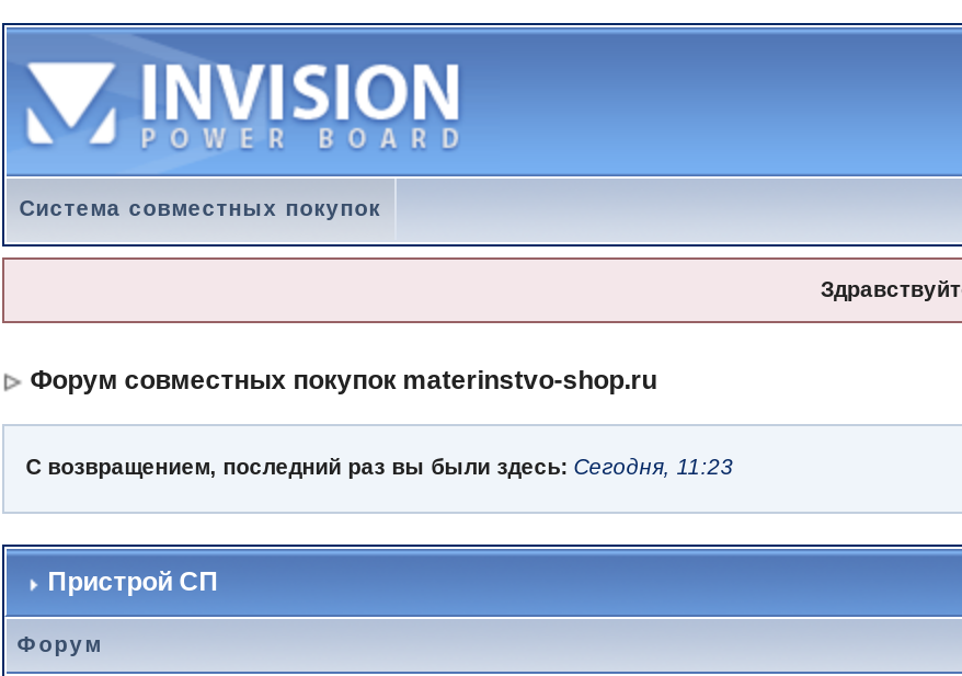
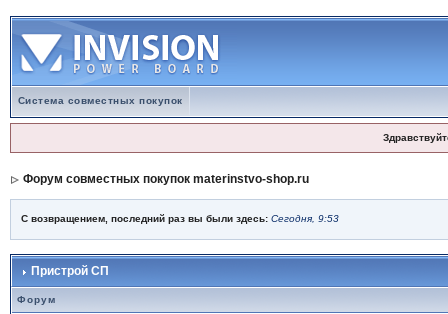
- С возвращением, последний раз вы были здесь: Сегодня, 11:23
+ С возвращением, последний раз вы были здесь: Сегодня, 9:53
